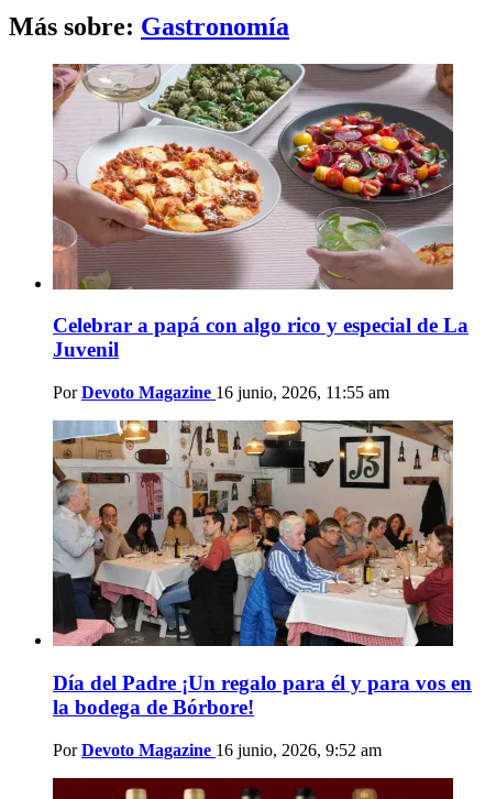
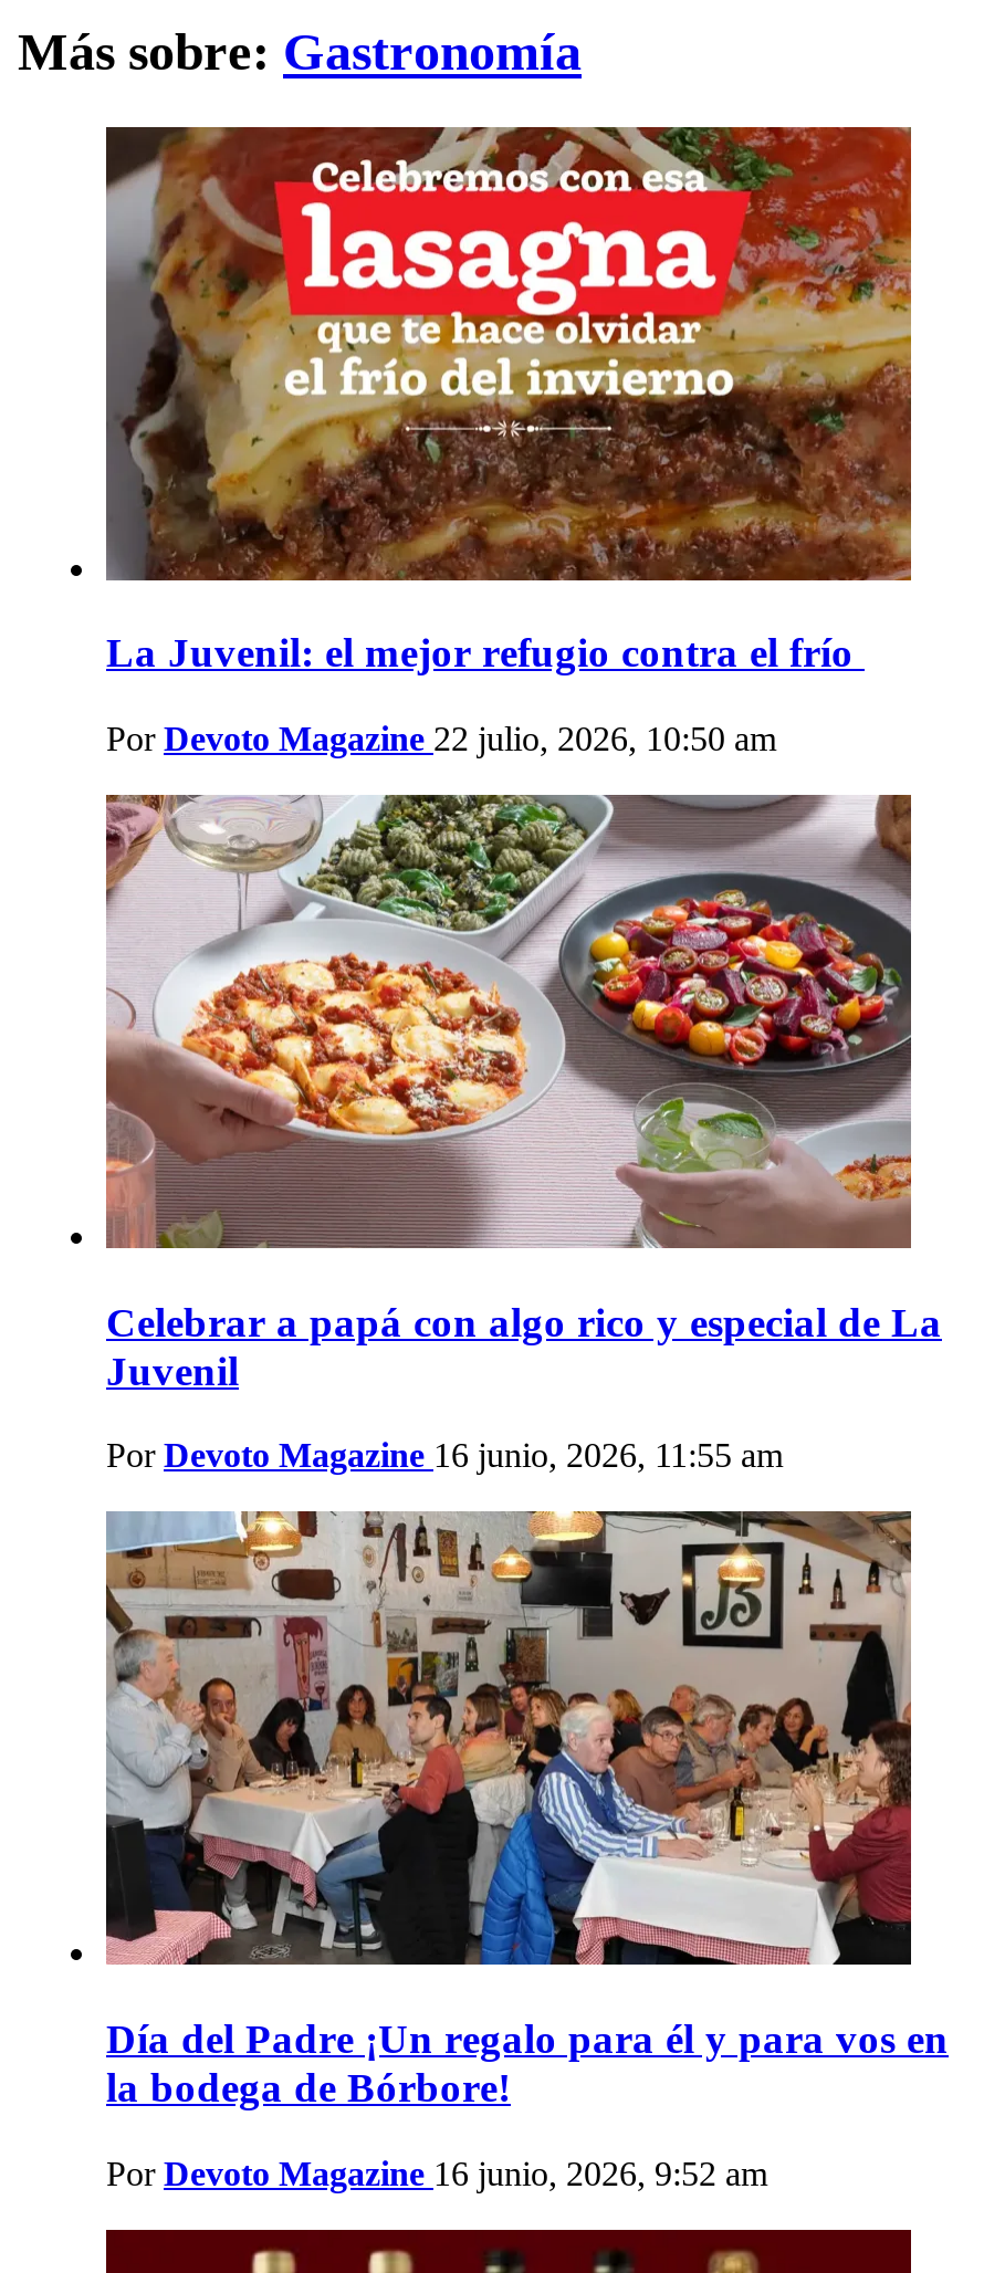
+ [image]
+ La Juvenil: el mejor refugio contra el frío
+ Por Devoto Magazine 22 julio, 2026, 10:50 am
